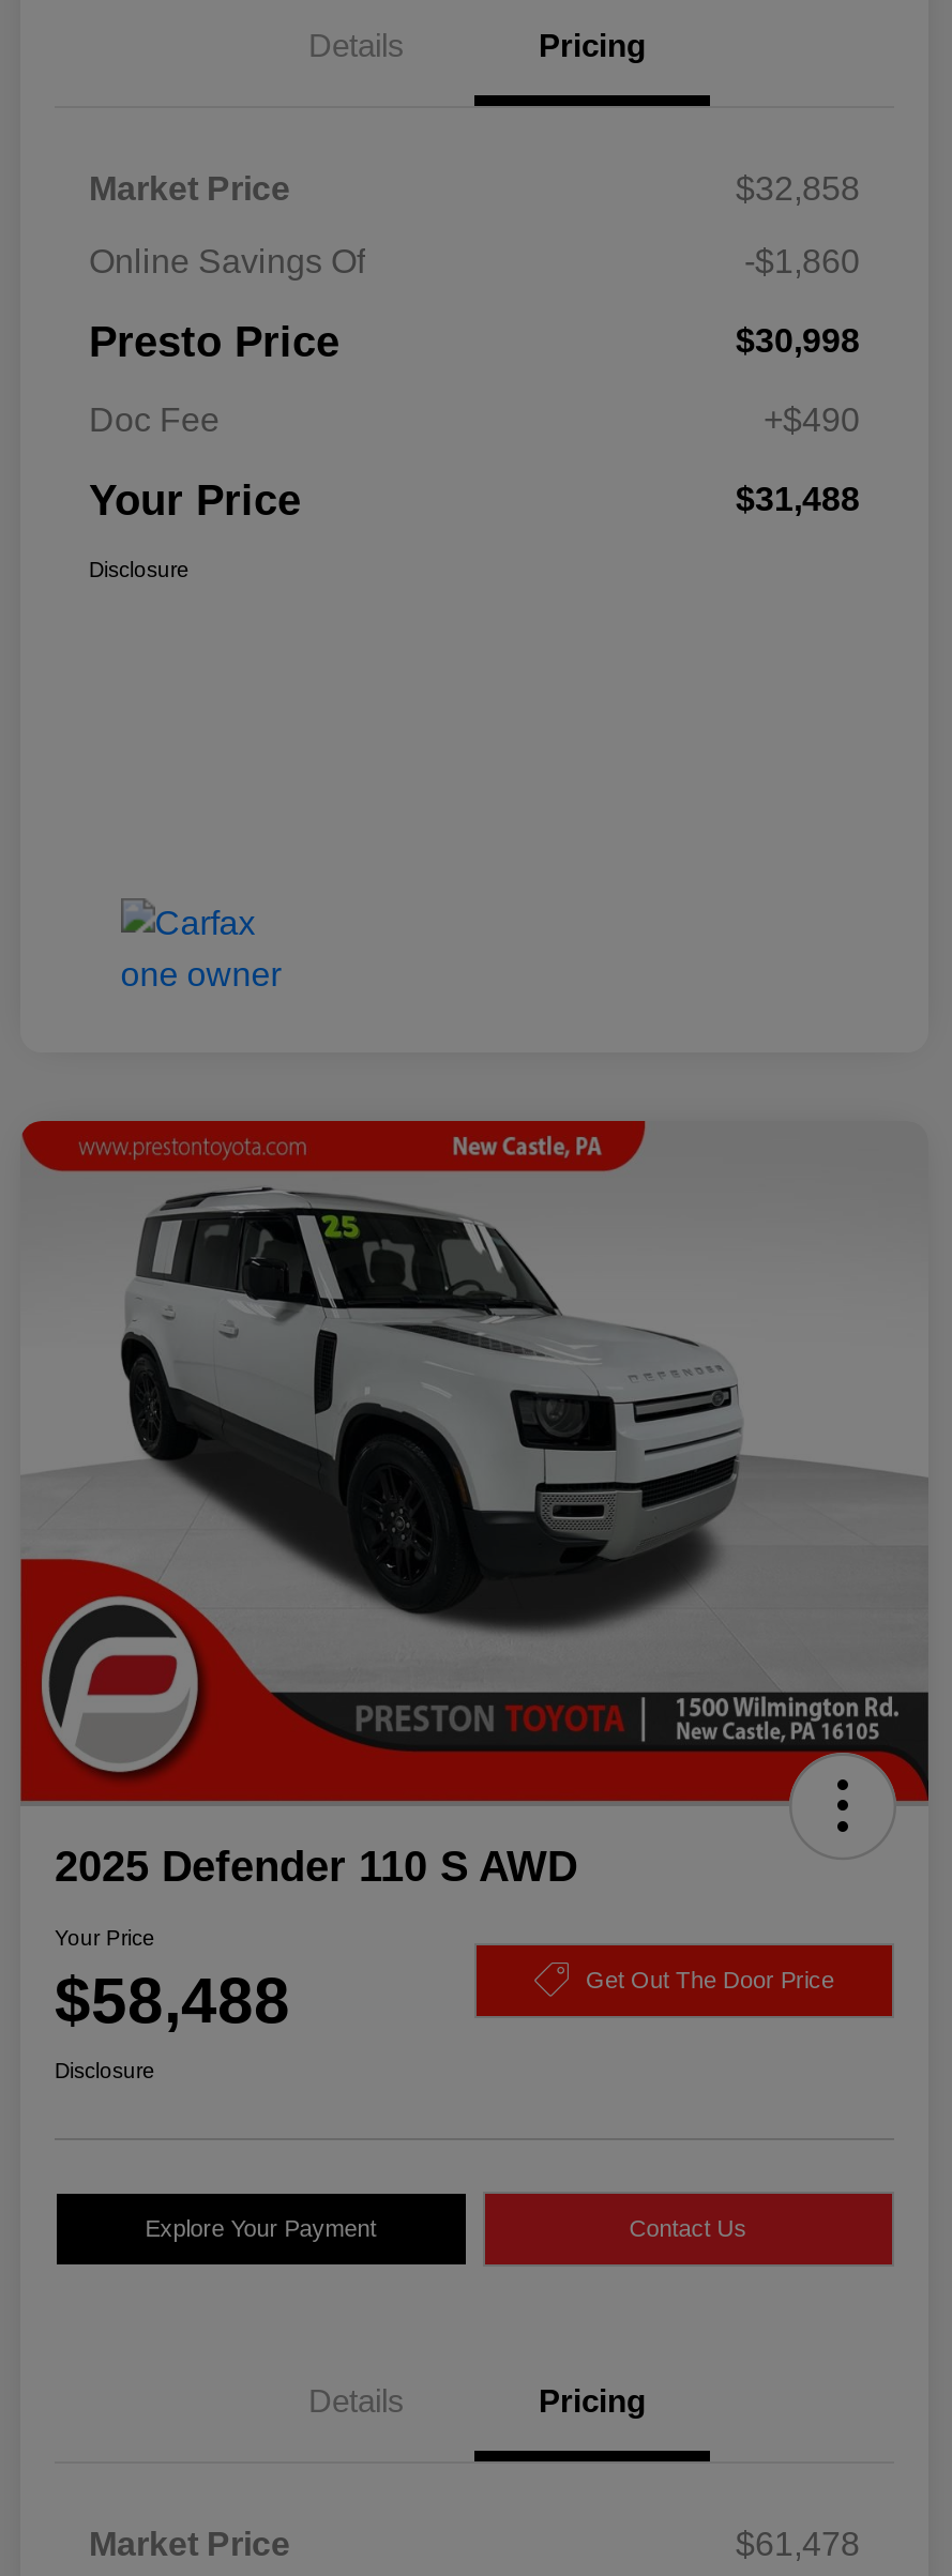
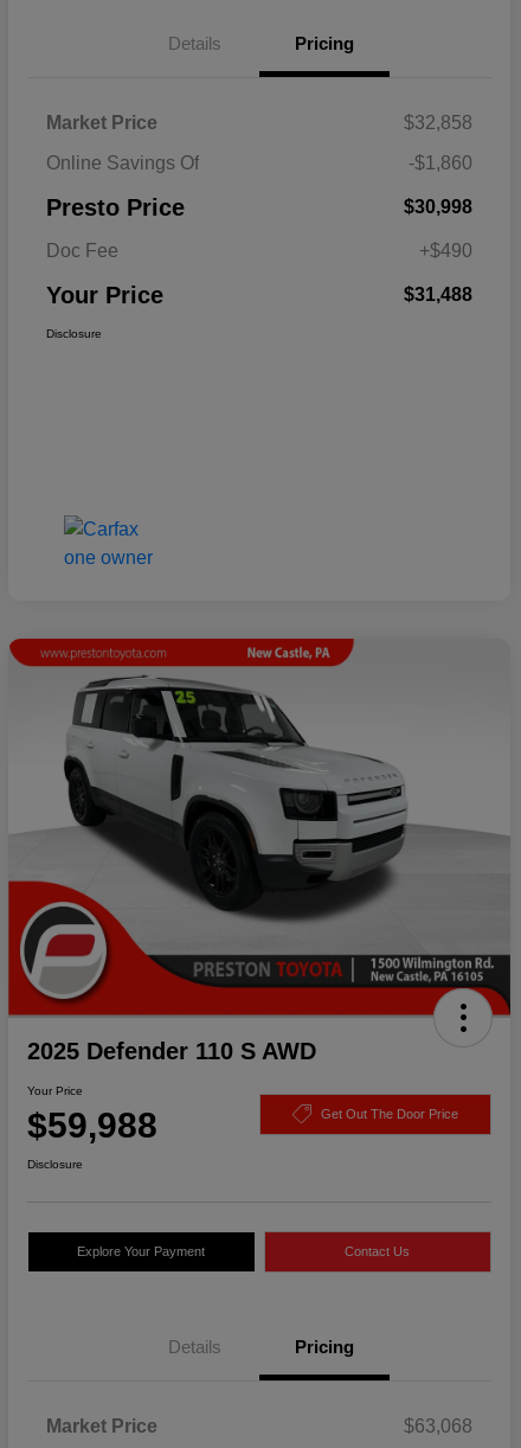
- $58,488
+ $59,988

- $61,478
+ $63,068
